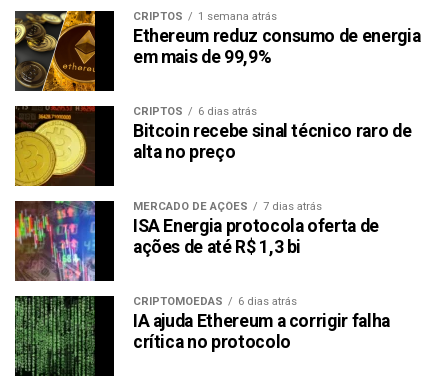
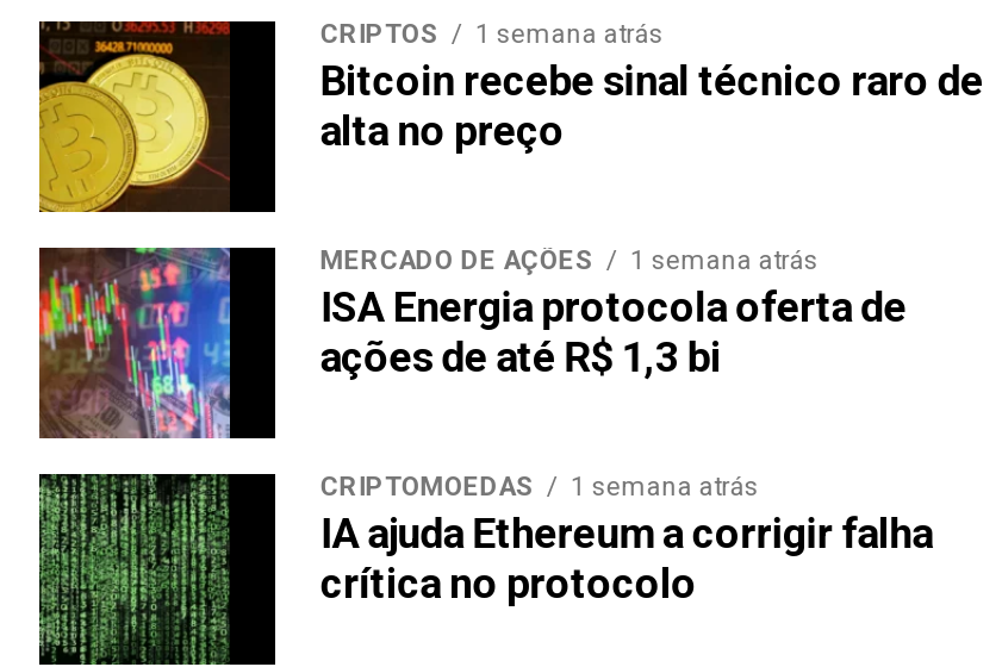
- [image]
- Ethereum reduz consumo de energia
- em mais de 99,9%
- CRIPTOS
- 6 dias atrás

- MERCADO DE AÇÕES 7 dias atrás
+ MERCADO DE AÇÕES 1 semana atrás

- CRIPTOMOEDAS 6 dias atrás
+ CRIPTOMOEDAS 1 semana atrás
